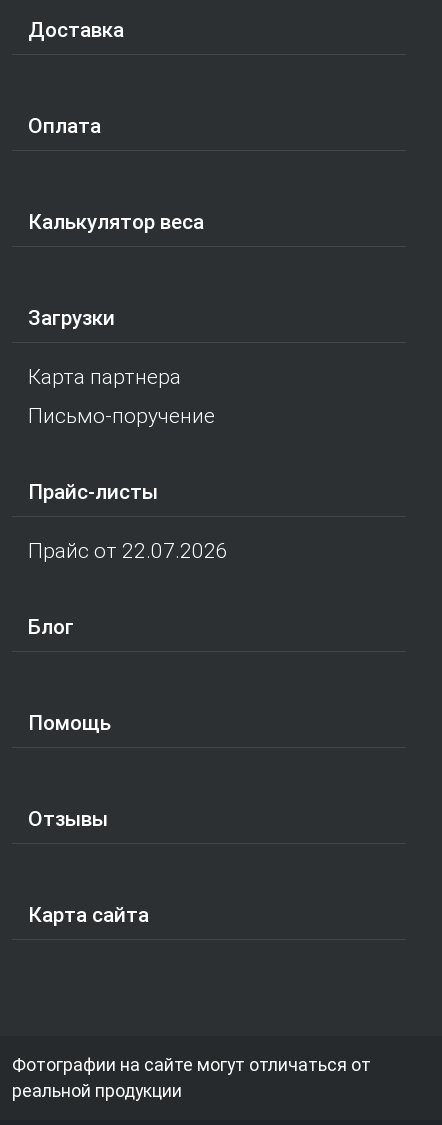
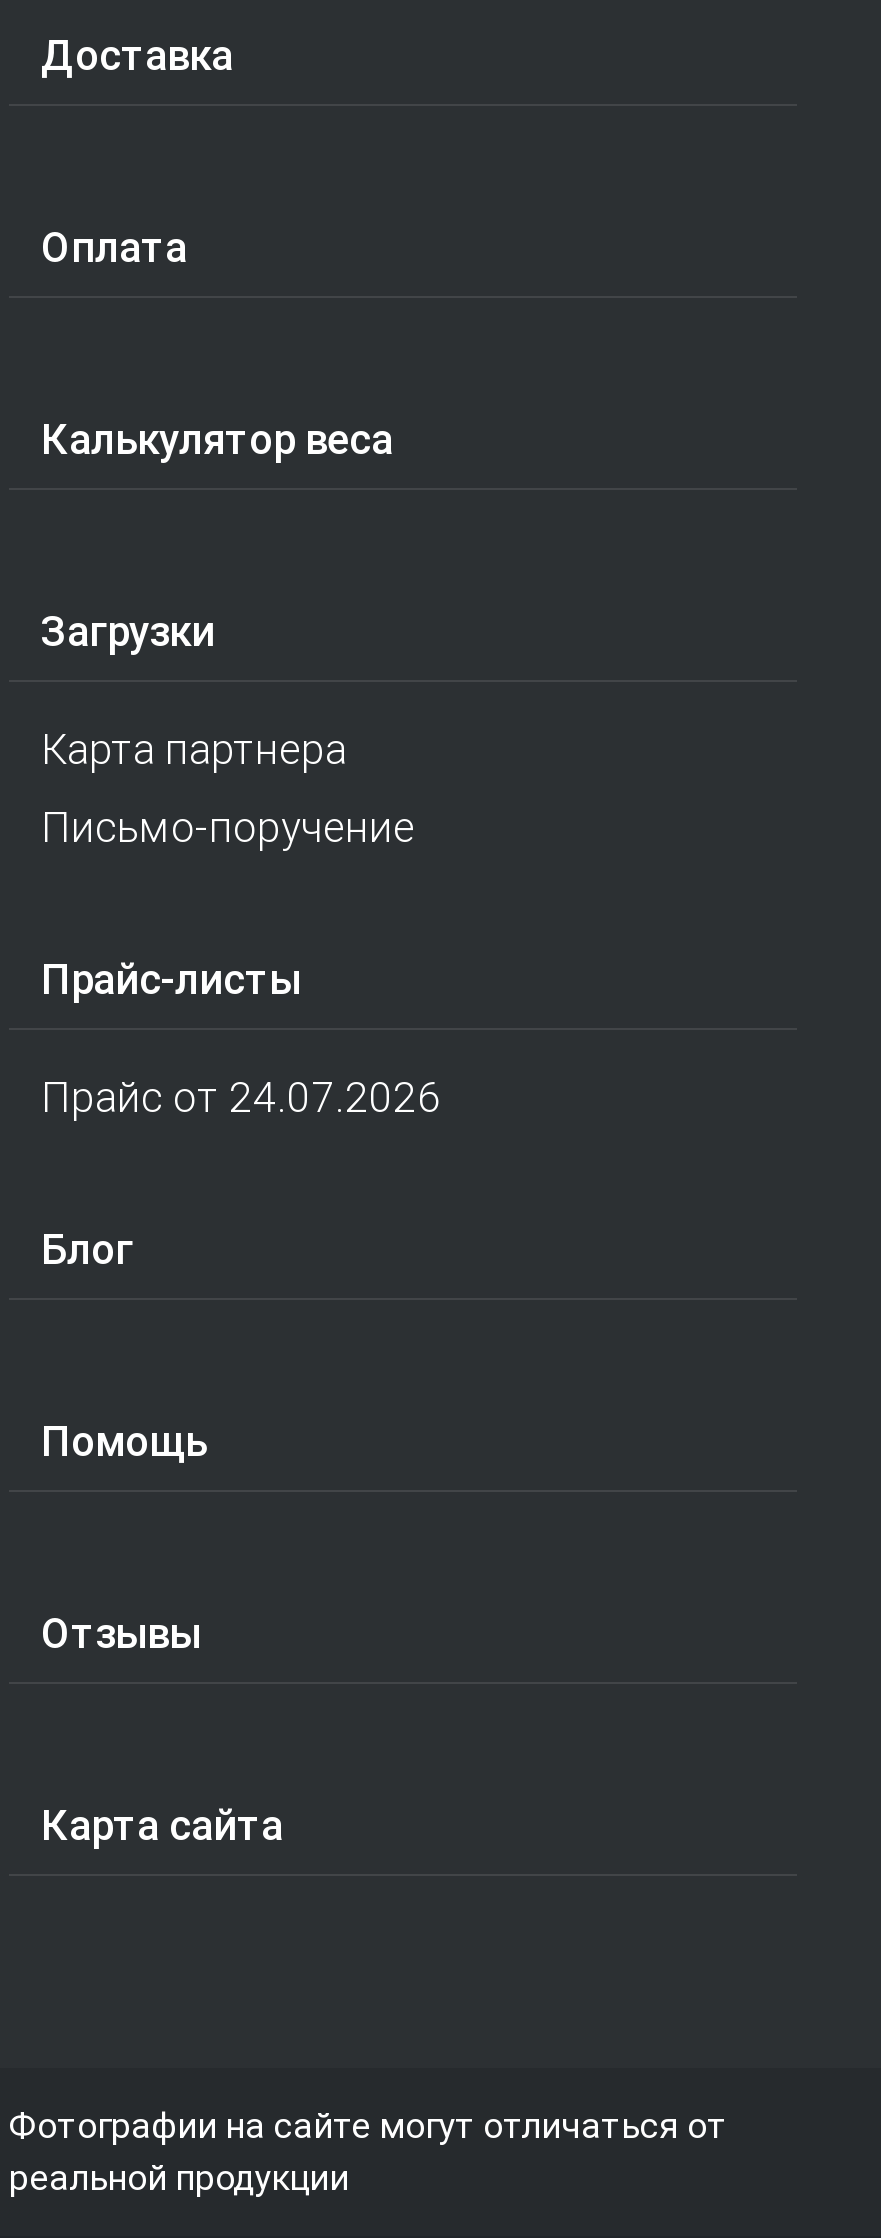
- Прайс от 22.07.2026
+ Прайс от 24.07.2026
